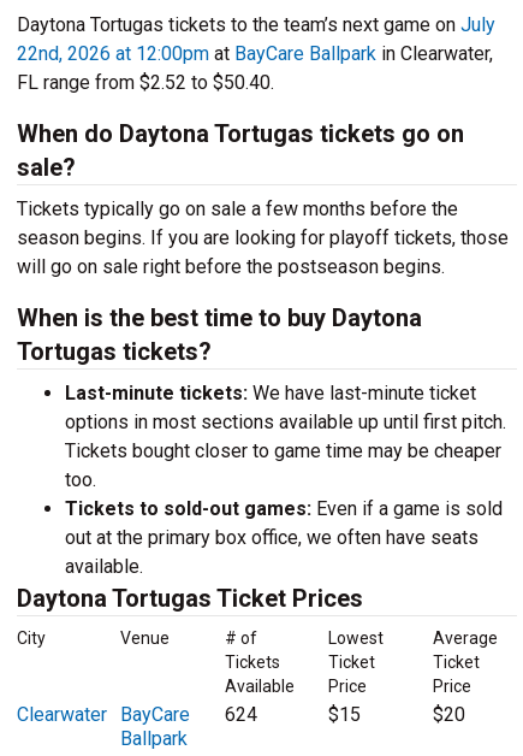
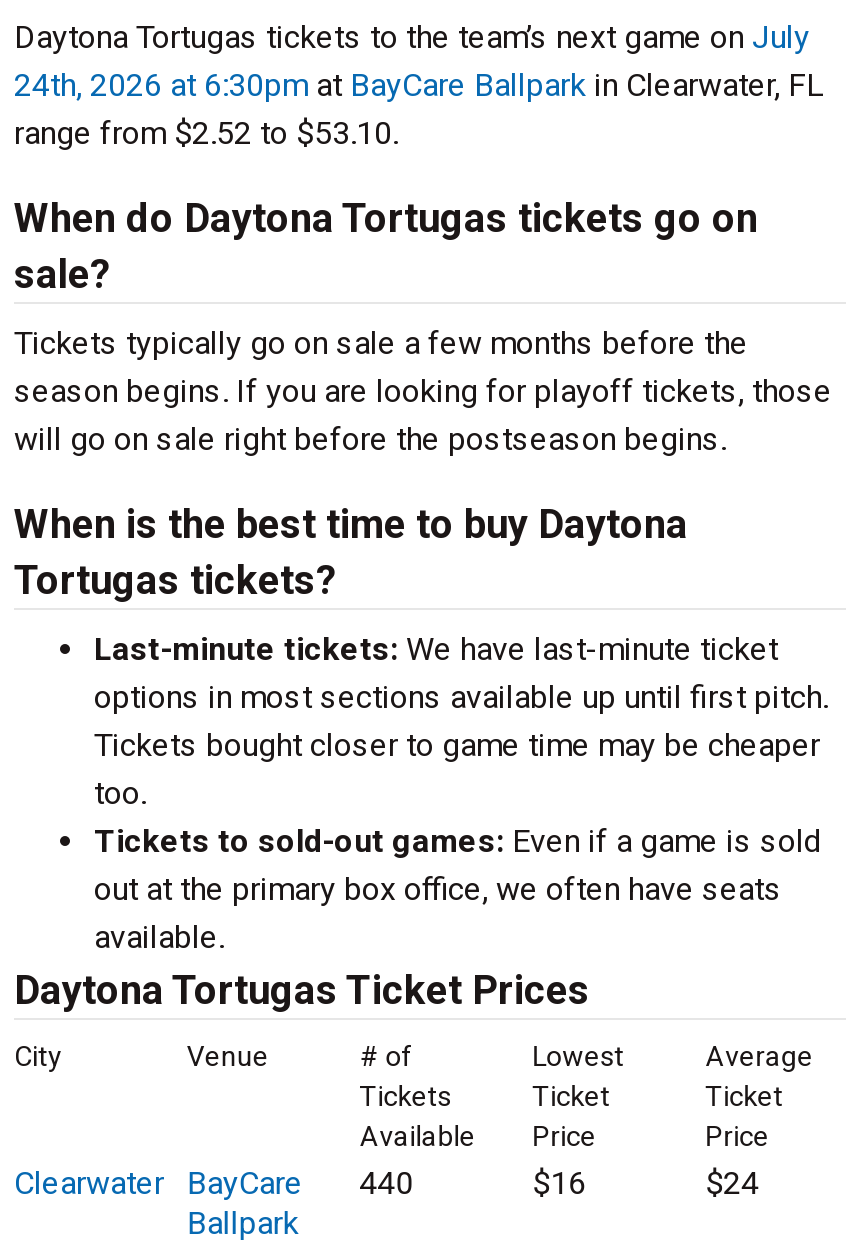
- 22nd, 2026 at 12:00pm at BayCare Ballpark in Clearwater,
- FL range from $2.52 to $50.40.
+ 24th, 2026 at 6:30pm at BayCare Ballpark in Clearwater, FL
+ range from $2.52 to $53.10.

- Clearwater BayCare 624
+ Clearwater BayCare 440

- $15
+ $16

- $20
+ $24
